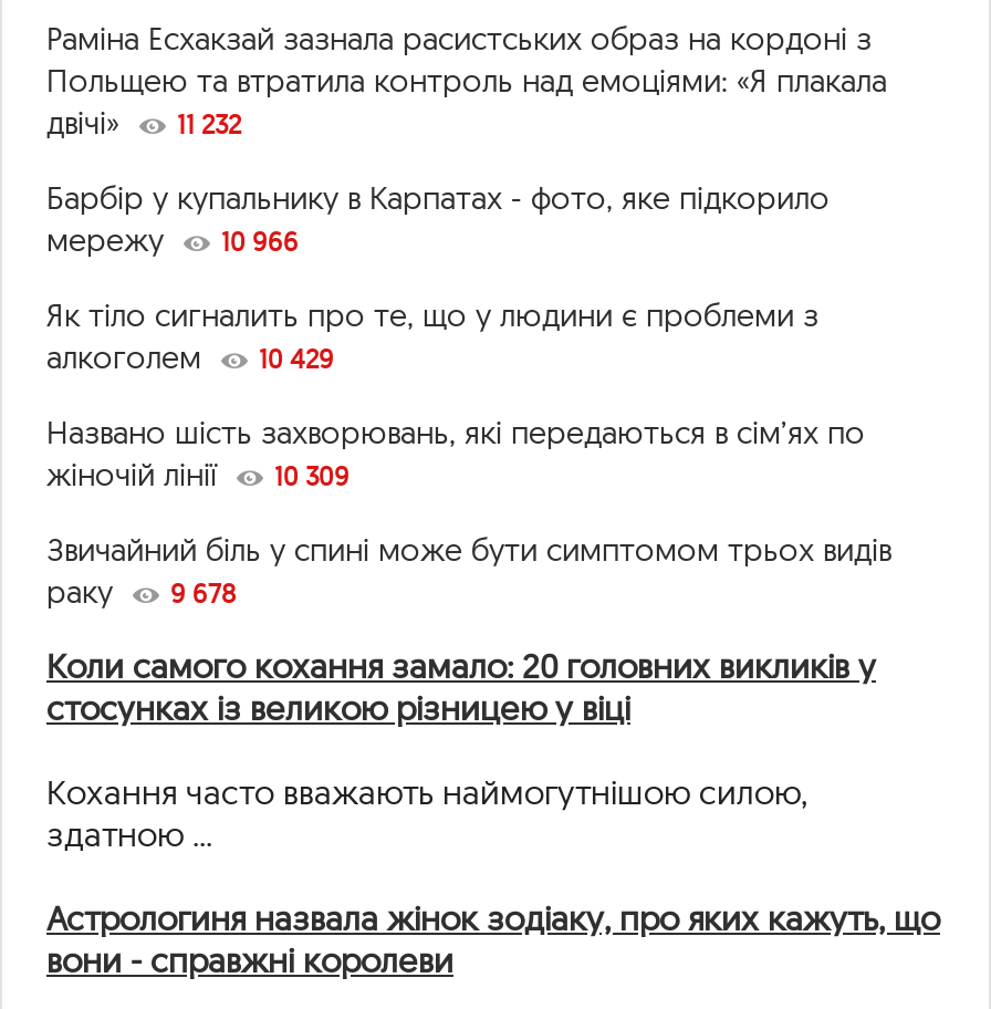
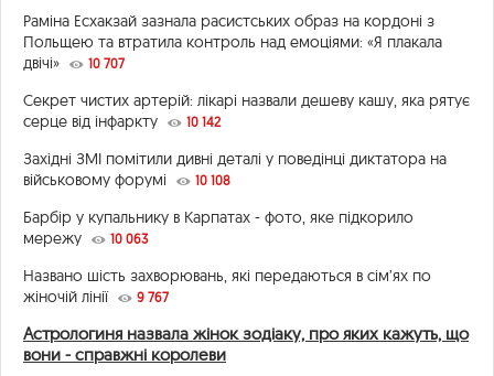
- 11 232
+ 10 707
+ Секрет чистих артерій: лікарі назвали дешеву кашу, яка рятує
+ серце від інфаркту
+ 10 142
+ Західні ЗМІ помітили дивні деталі у поведінці диктатора на
+ військовому форумі
+ 10 108

moved down: Барбір у купальнику в Карпатах - фото, яке підкорило | мережу

- 10 966
- Як тіло сигналить про те, що у людини є проблеми з
- алкоголем
- 10 429
+ 10 063

moved down: Названо шість захворювань, які передаються в сім’ях по | жіночій лінії

- 10 309
- Звичайний біль у спині може бути симптомом трьох видів
- раку
- 9 678
- Коли самого кохання замало: 20 головних викликів у
- стосунках із великою різницею у віці
- Кохання часто вважають наймогутнішою силою,
- здатною ...
+ 9 767
